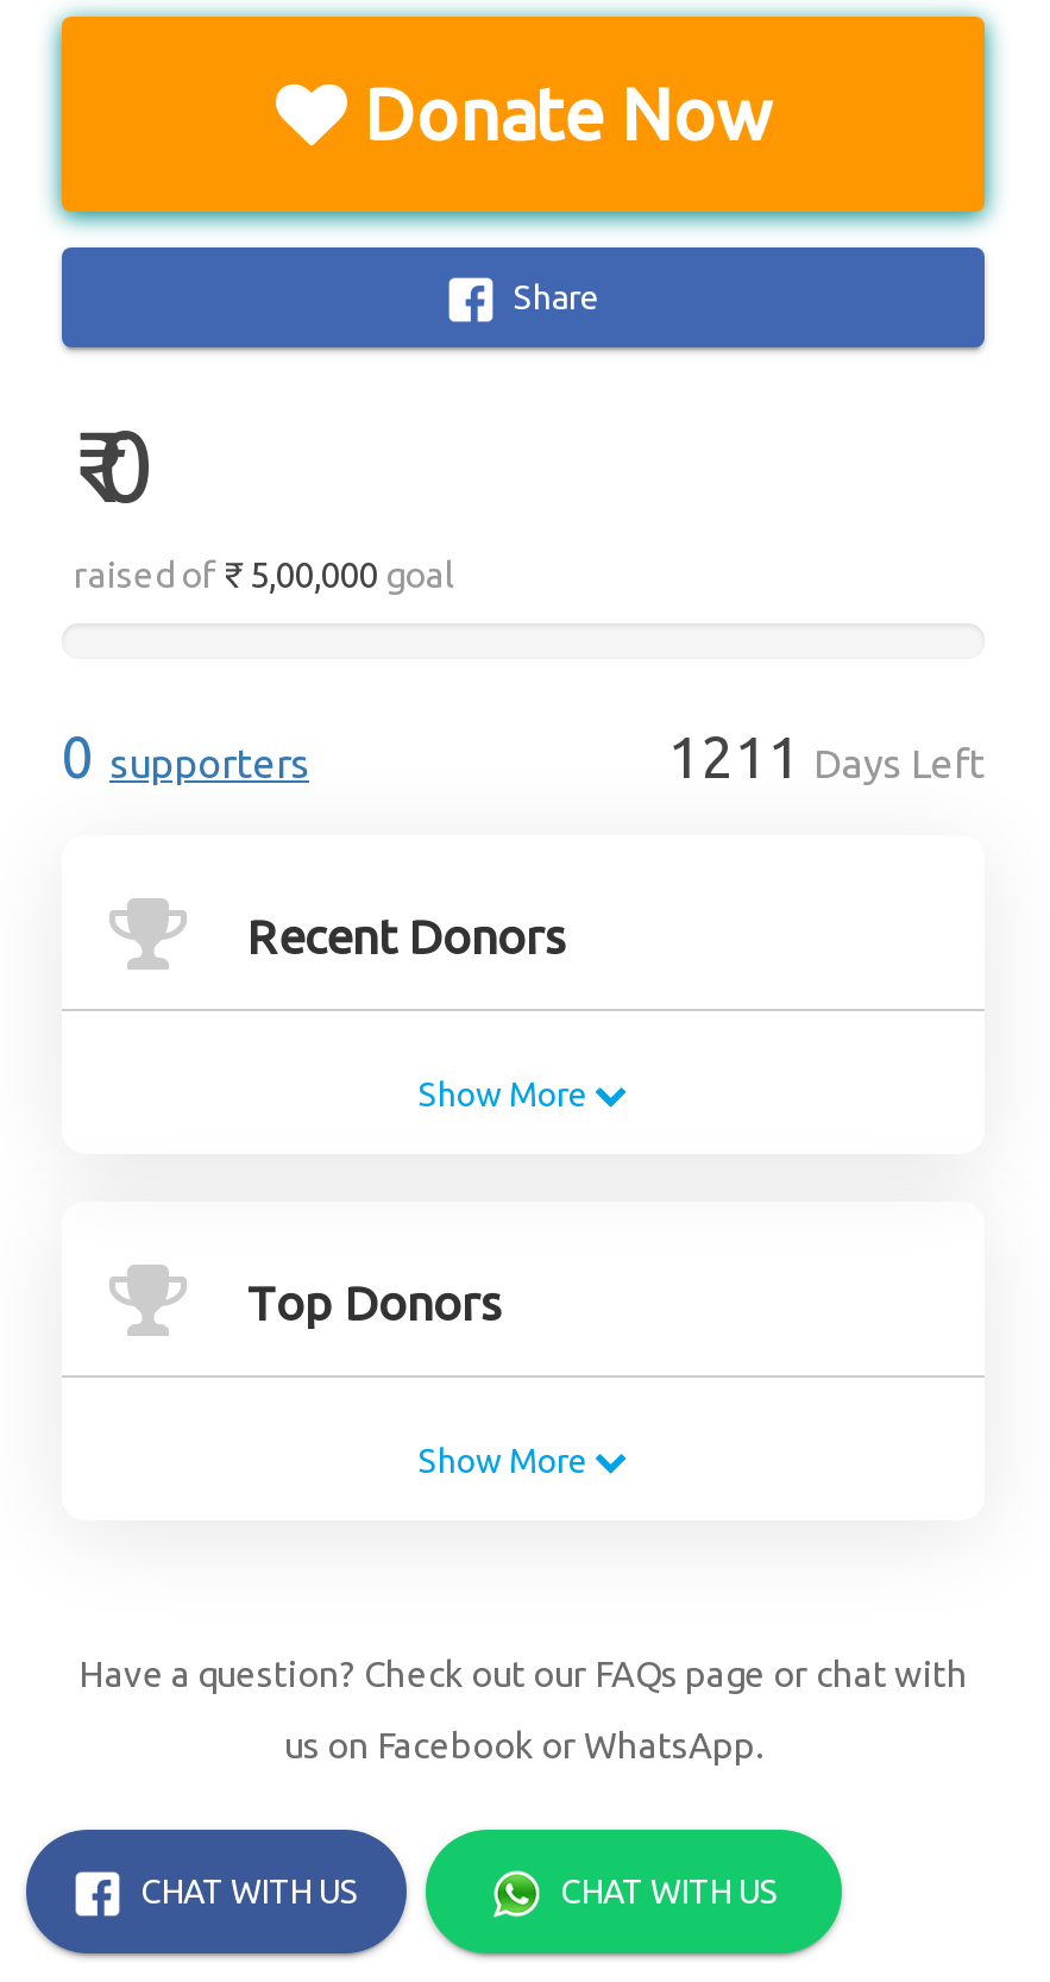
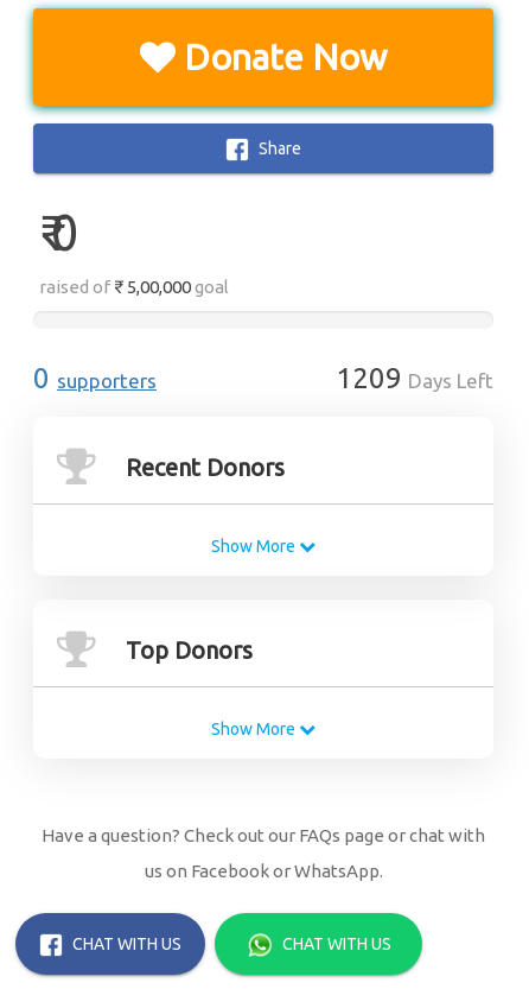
- 1211 Days Left
+ 1209 Days Left
